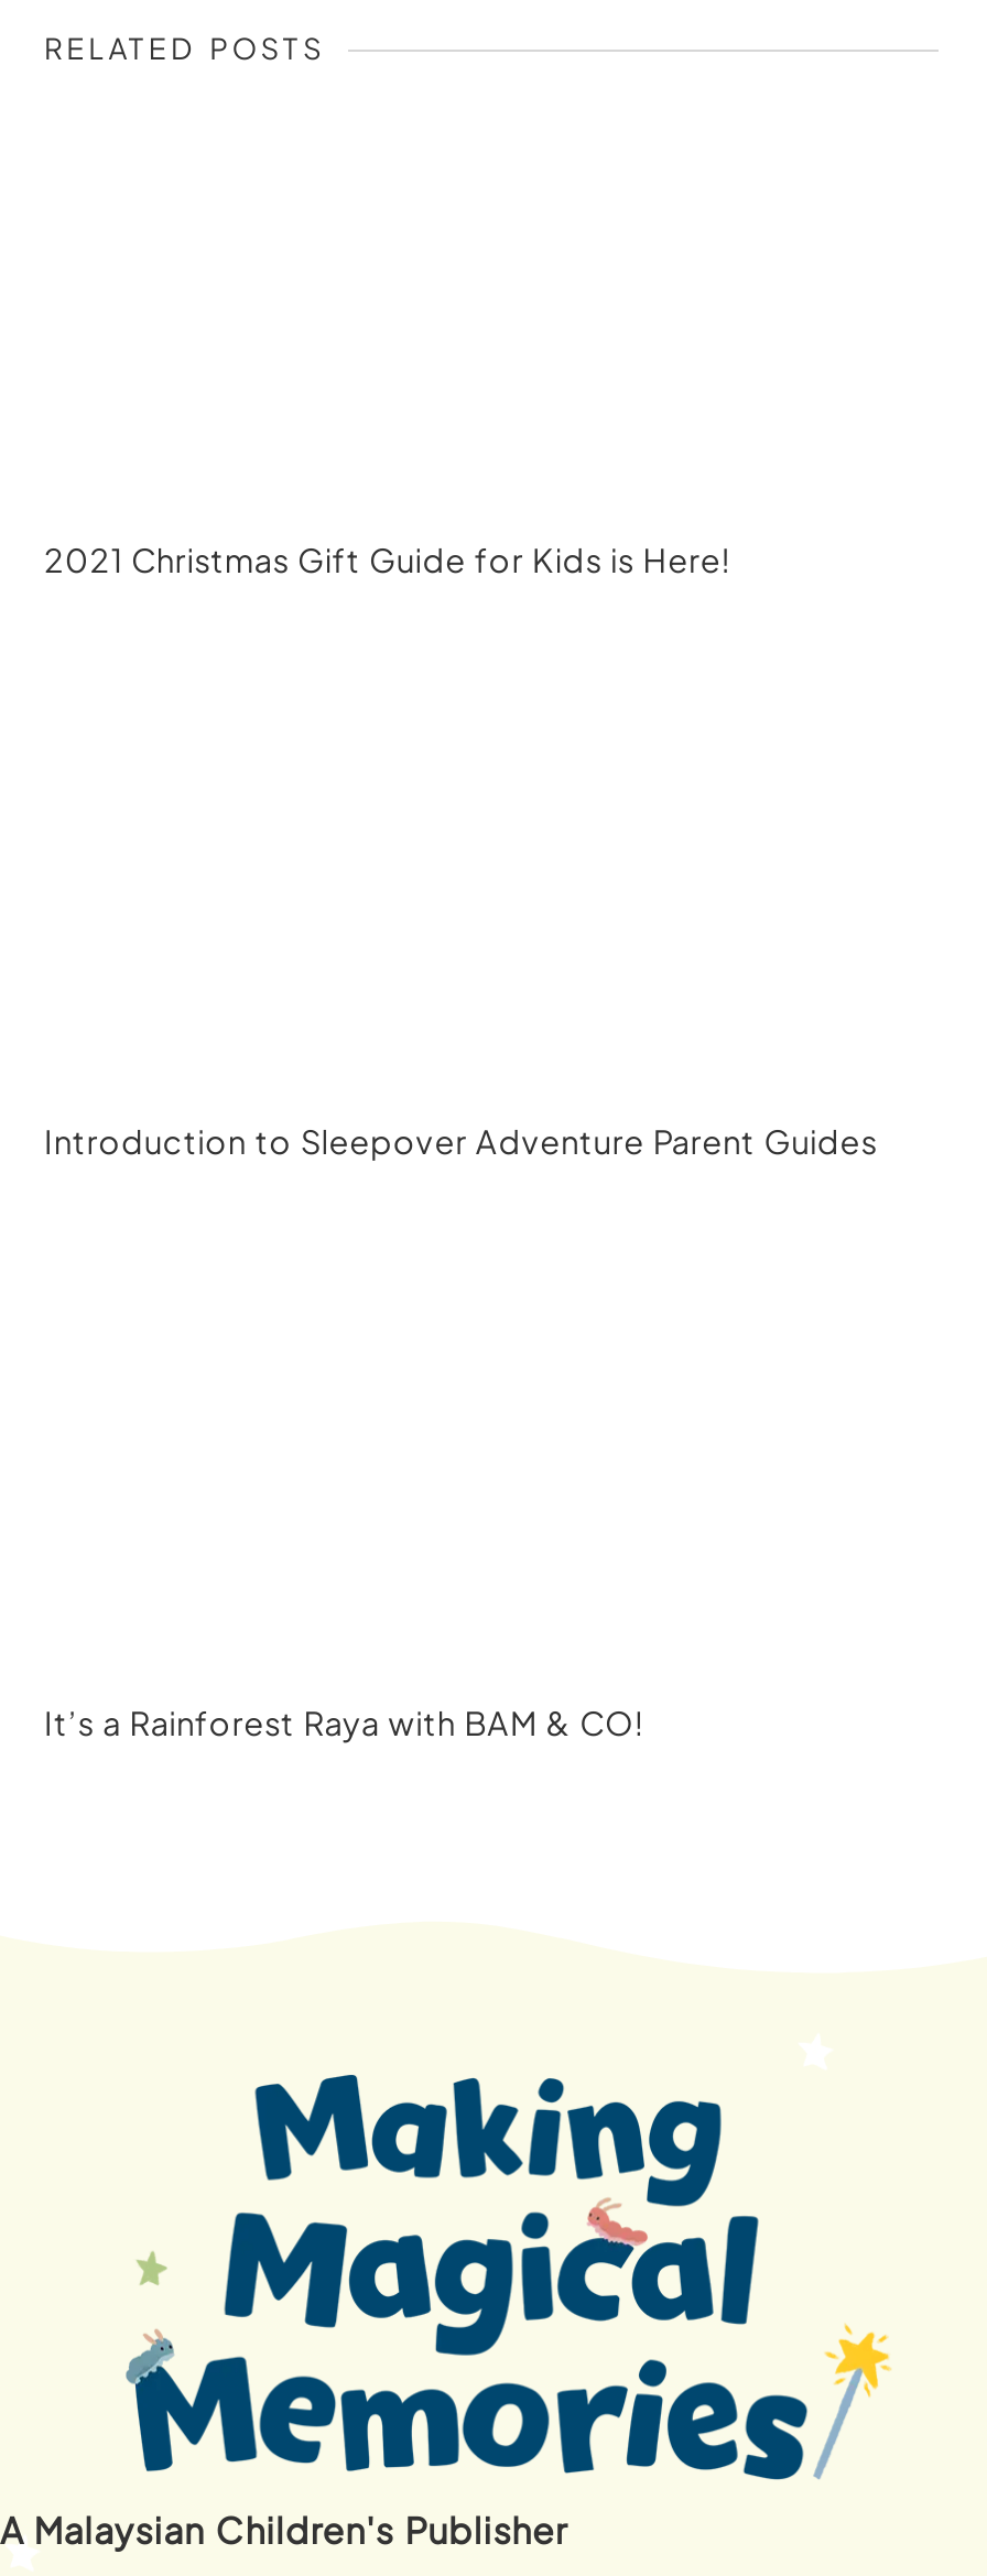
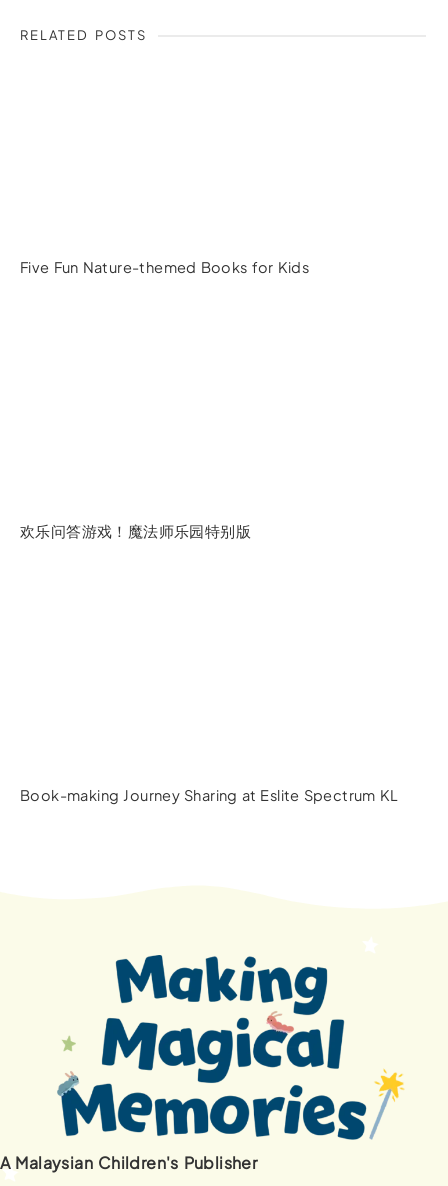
- 2021 Christmas Gift Guide for Kids is Here!
+ Five Fun Nature-themed Books for Kids

- Introduction to Sleepover Adventure Parent Guides
+ 欢乐问答游戏！魔法师乐园特别版

- It’s a Rainforest Raya with BAM & CO!
+ Book-making Journey Sharing at Eslite Spectrum KL
